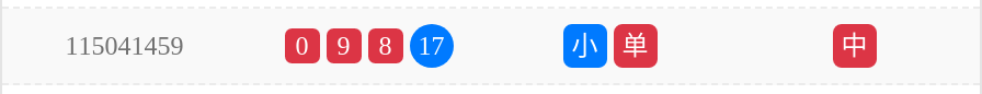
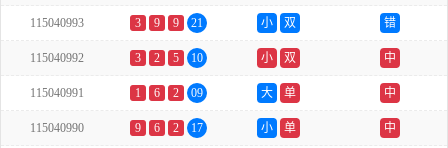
- 115041459
+ 115040993

- 0
+ 3

- 8
+ 9
+ 21
+ 小
+ 双
+ 错
+ 115040992
+ 3
+ 2
+ 5
+ 10
+ 小
+ 双
+ 中
+ 115040991
+ 1
+ 6
+ 2
+ 09
+ 大
+ 单
+ 中
+ 115040990
+ 9
+ 6
+ 2
